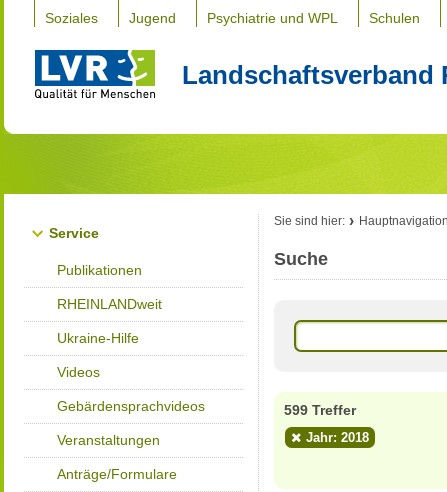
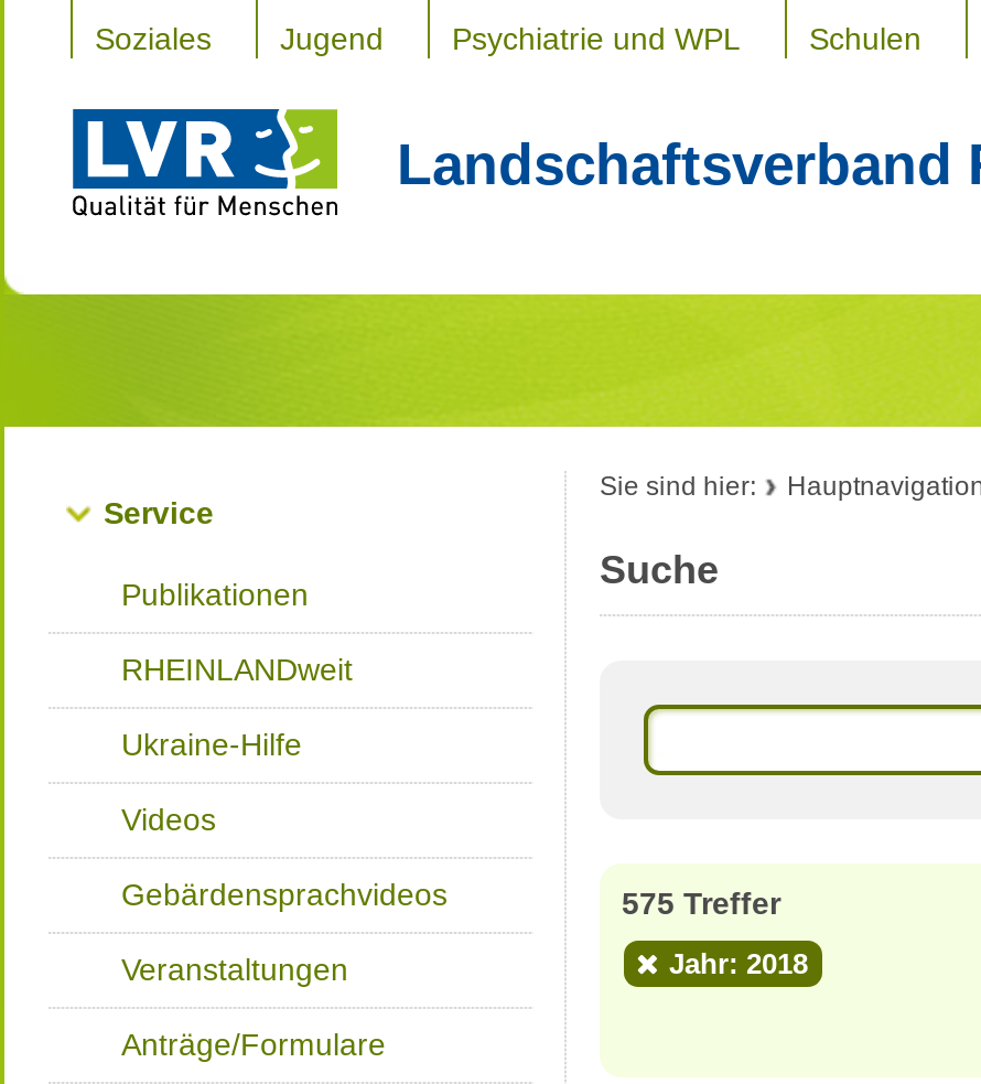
- 599 Treffer
+ 575 Treffer
